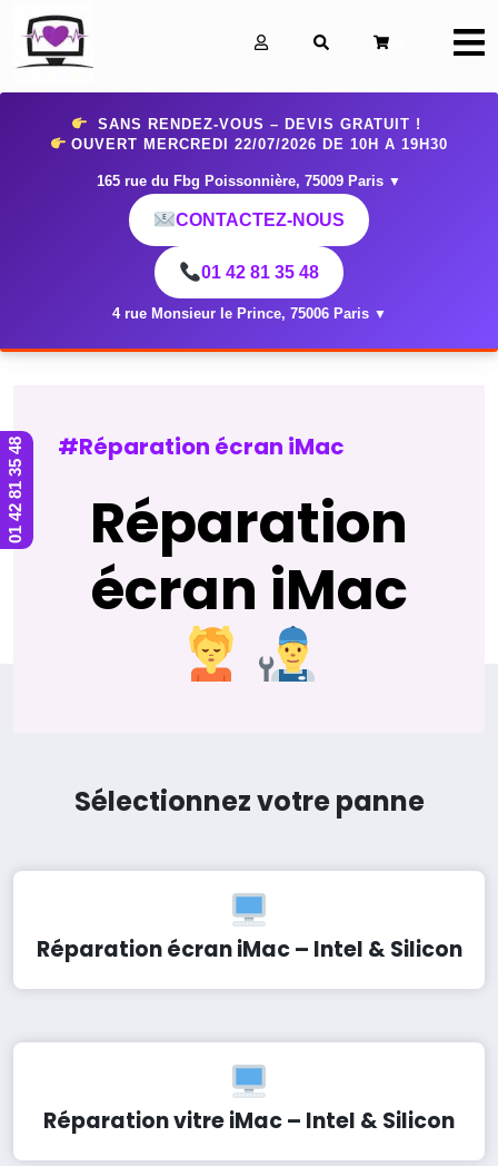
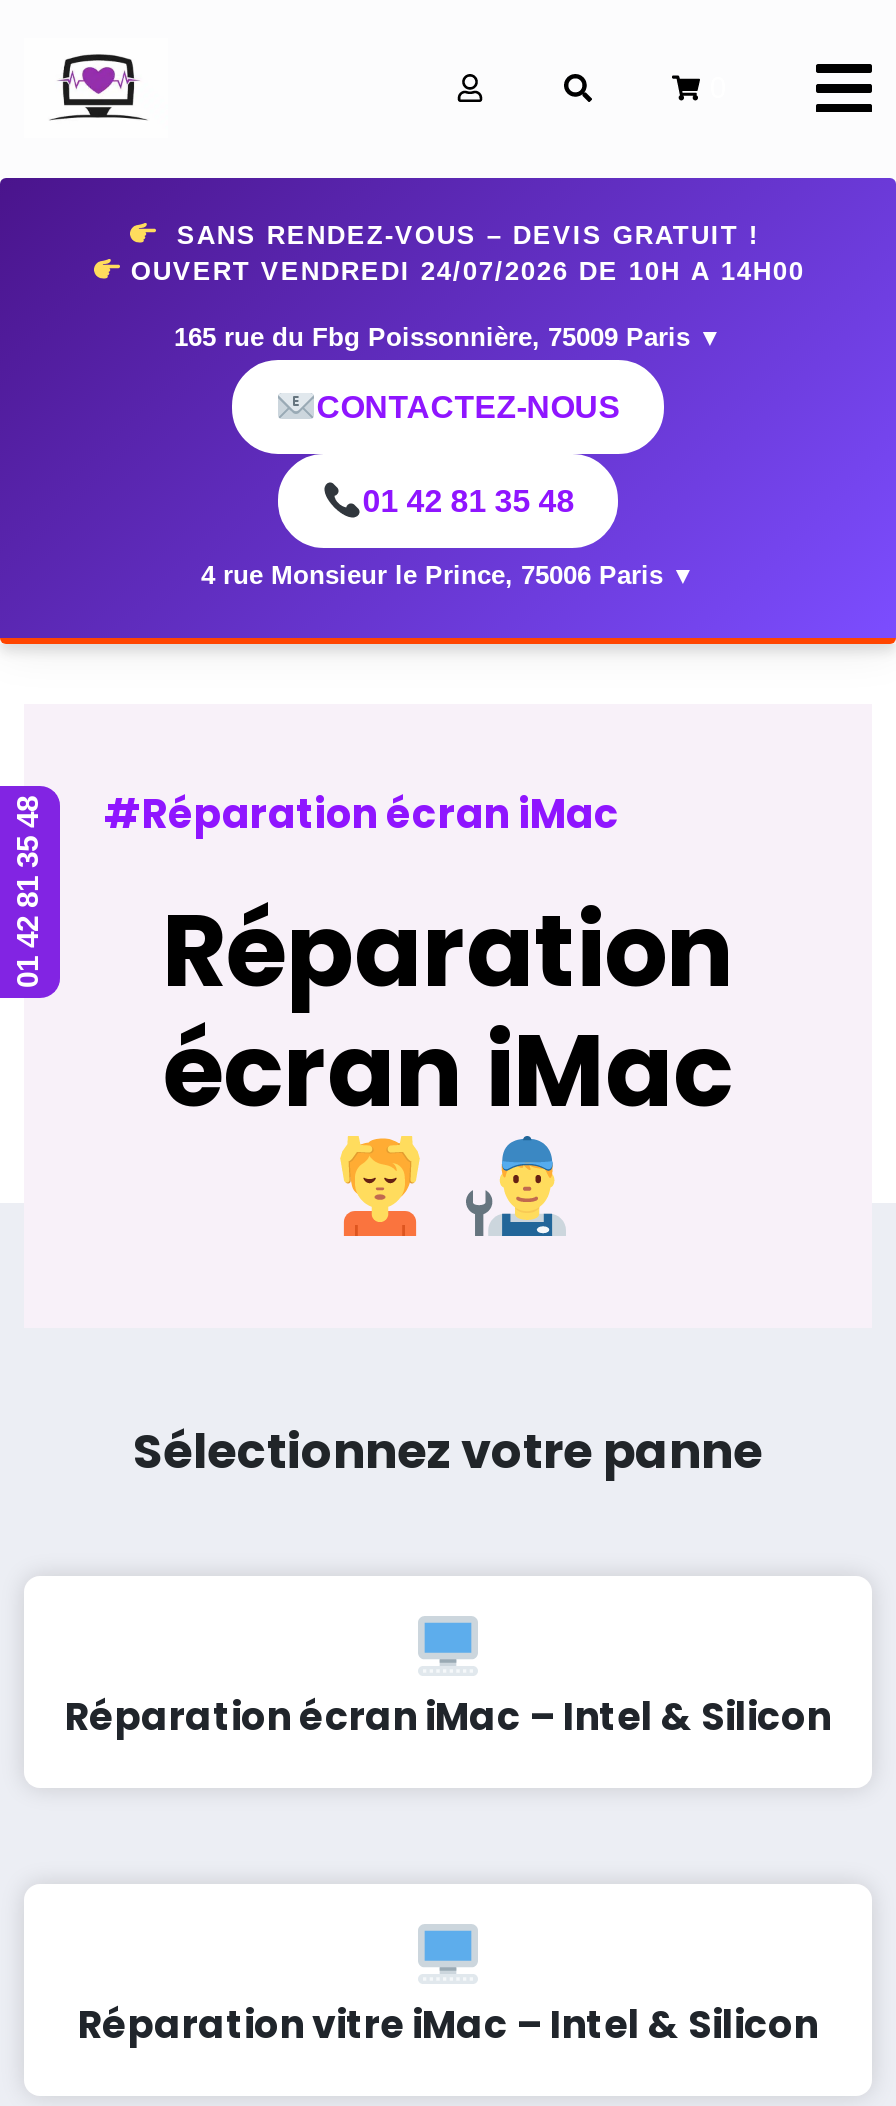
- [image]
+ [image]

- OUVERT MERCREDI 22/07/2026 DE 10H A 19H30
+ OUVERT VENDREDI 24/07/2026 DE 10H A 14H00
